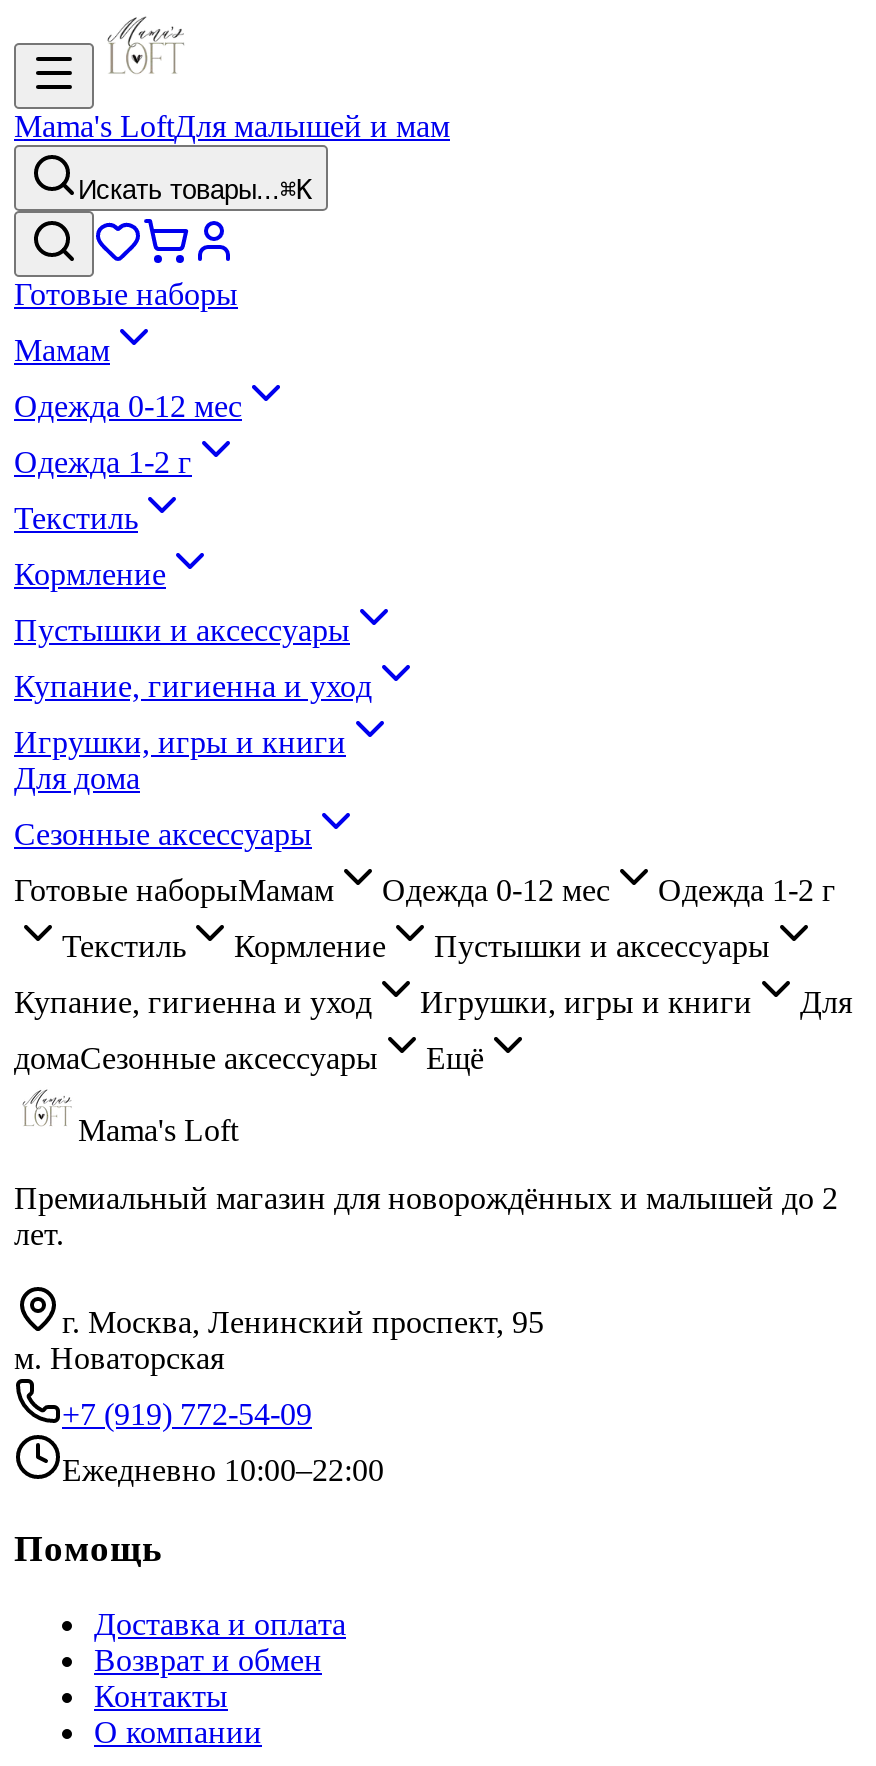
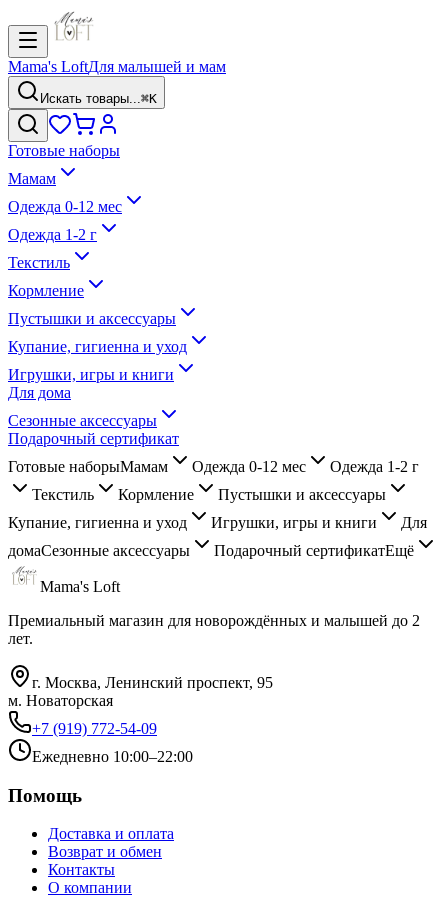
+ Подарочный сертификат

- Ещё
+ Подарочный сертификатЕщё
